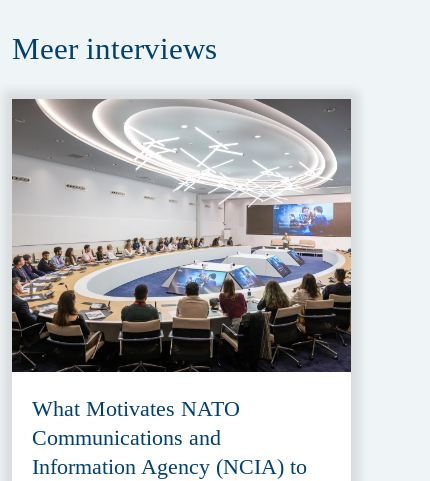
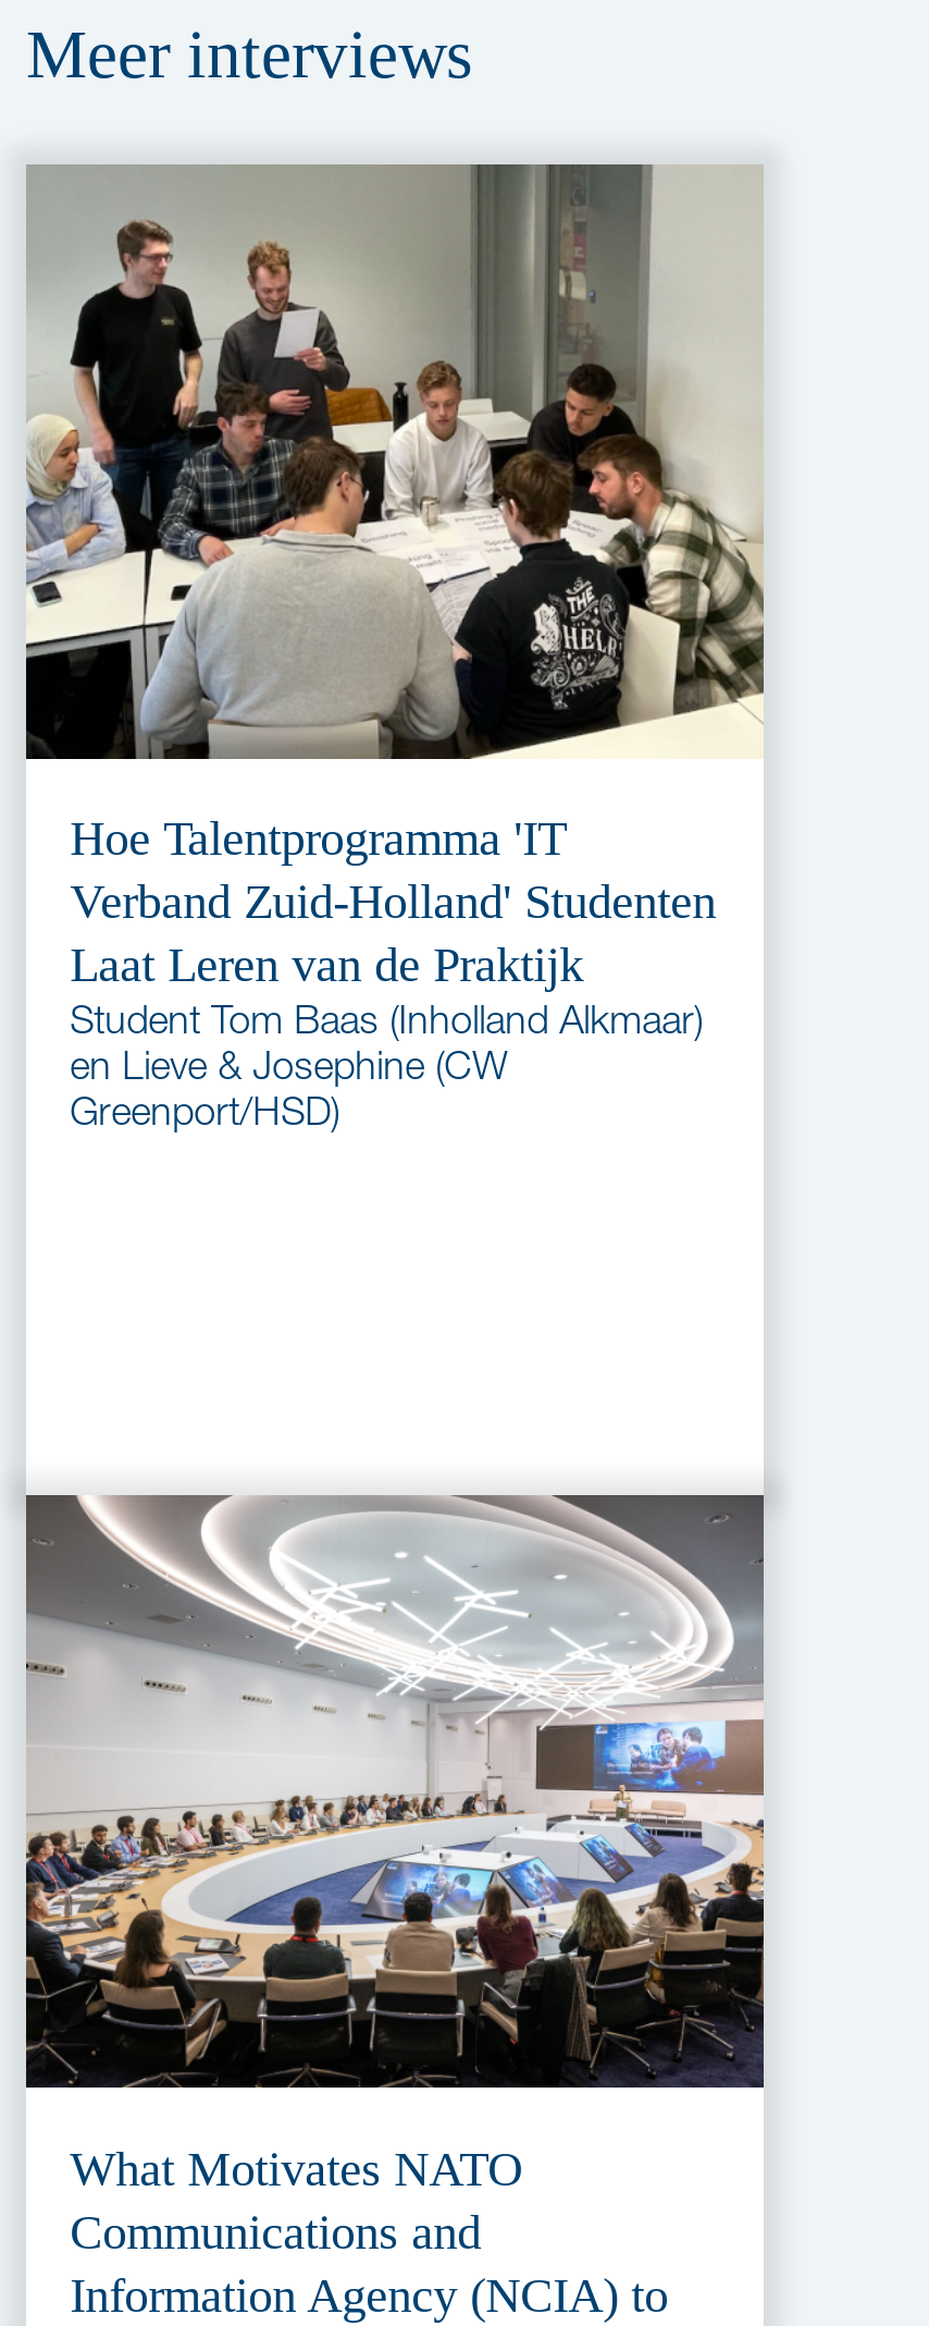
+ [image]
+ Hoe Talentprogramma 'IT
+ Verband Zuid-Holland' Studenten
+ Laat Leren van de Praktijk
+ Student Tom Baas (Inholland Alkmaar)
+ en Lieve & Josephine (CW
+ Greenport/HSD)
